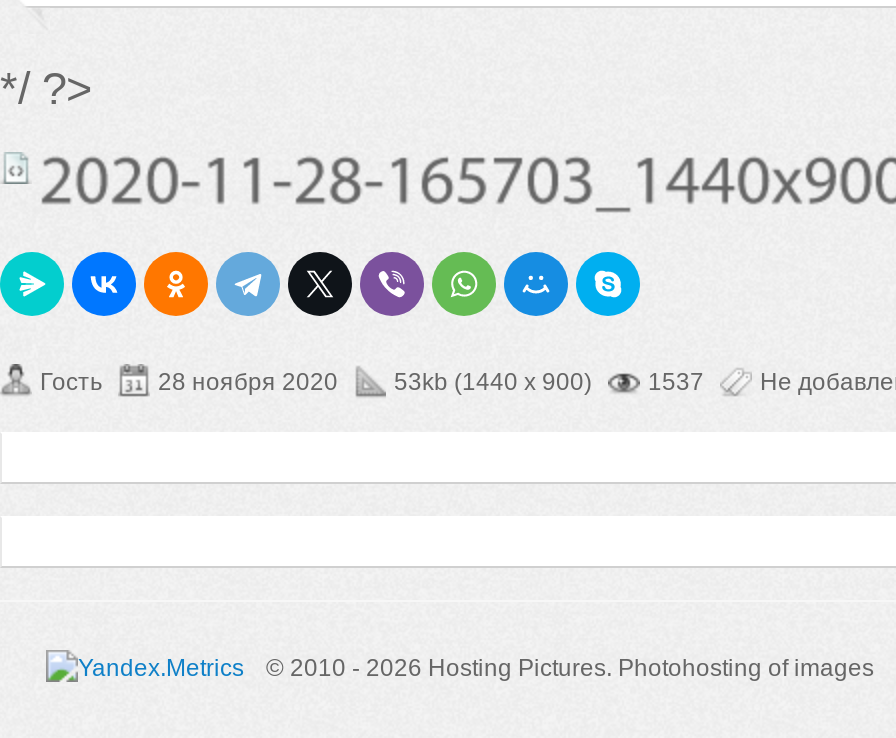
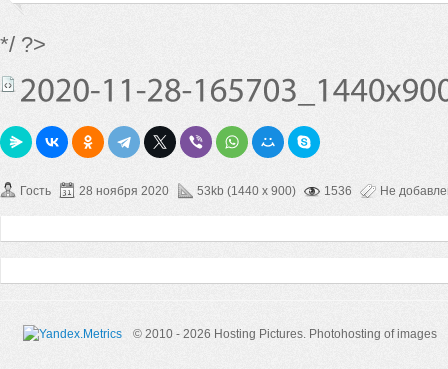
- 1537
+ 1536
